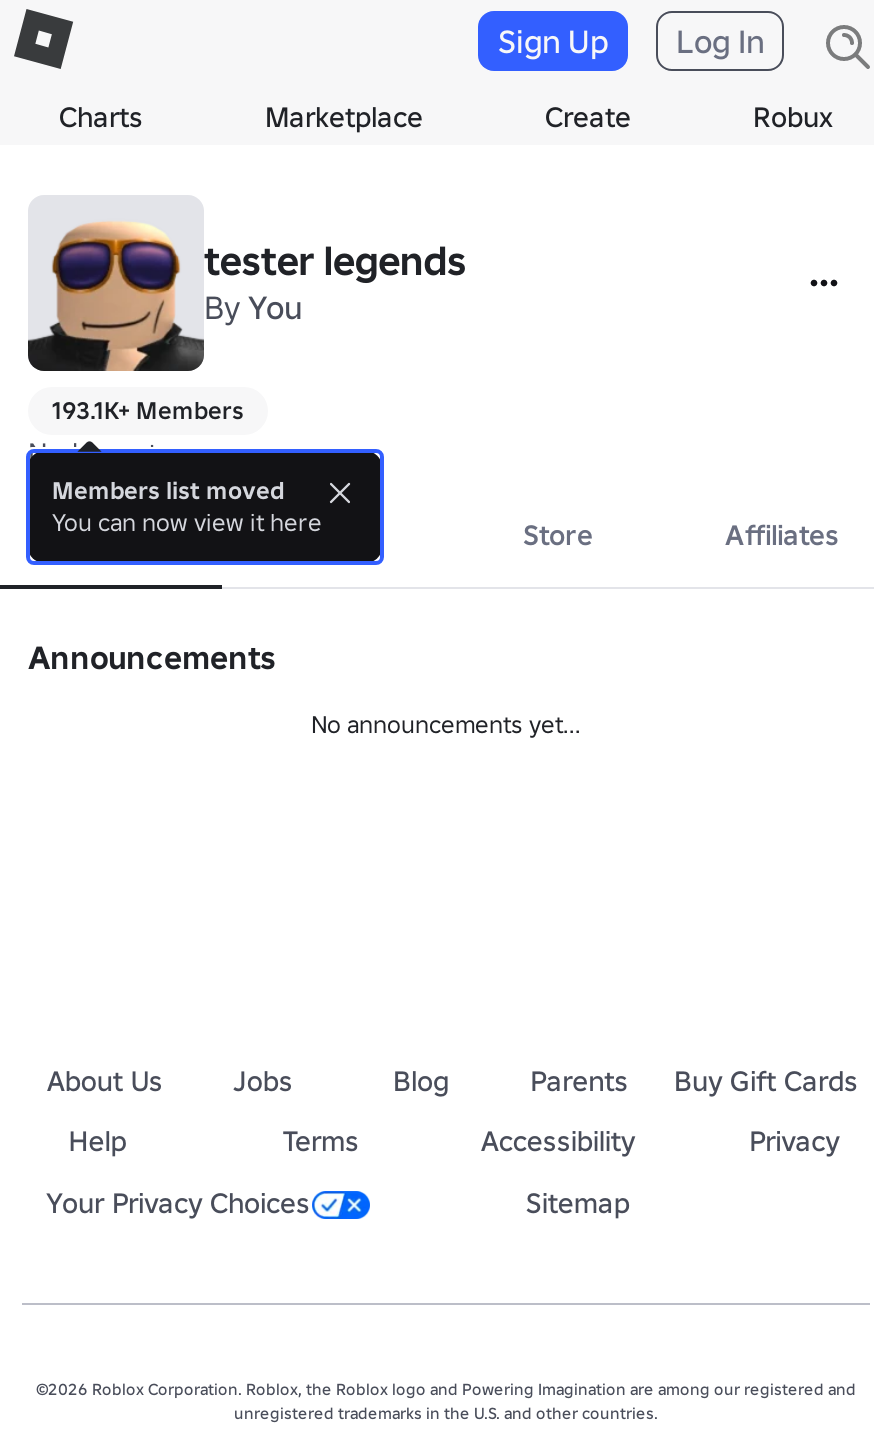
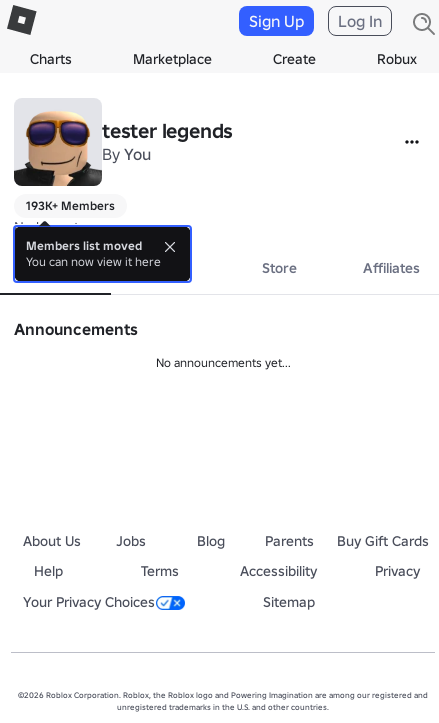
- 193.1K+ Members
+ 193K+ Members
